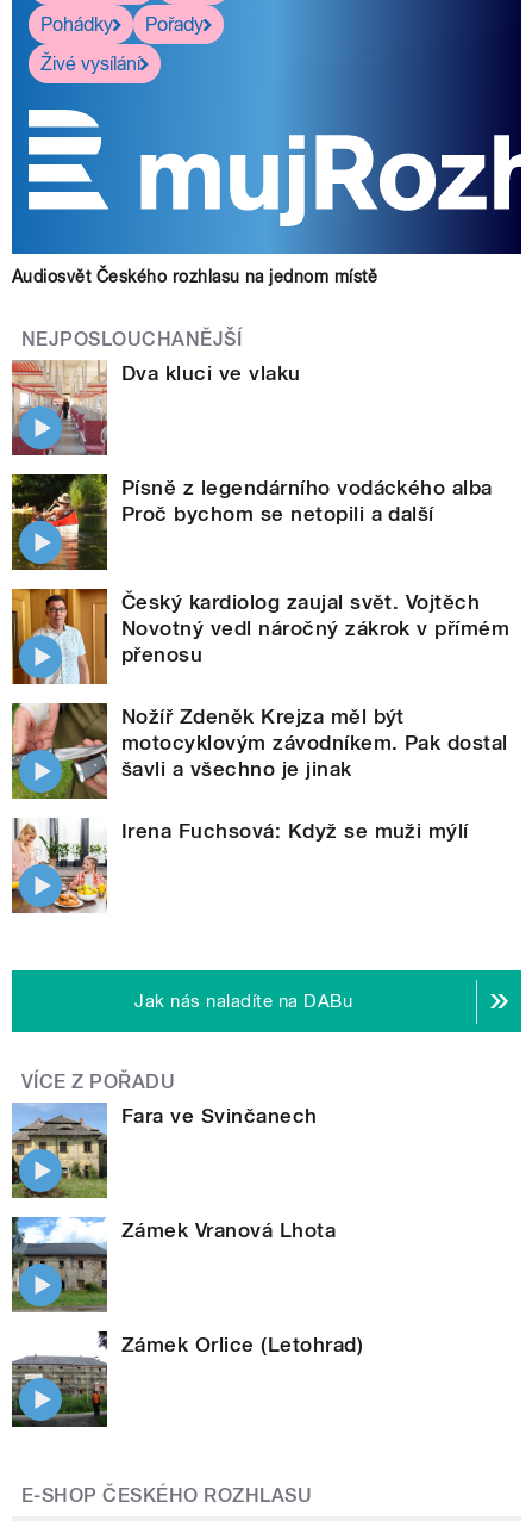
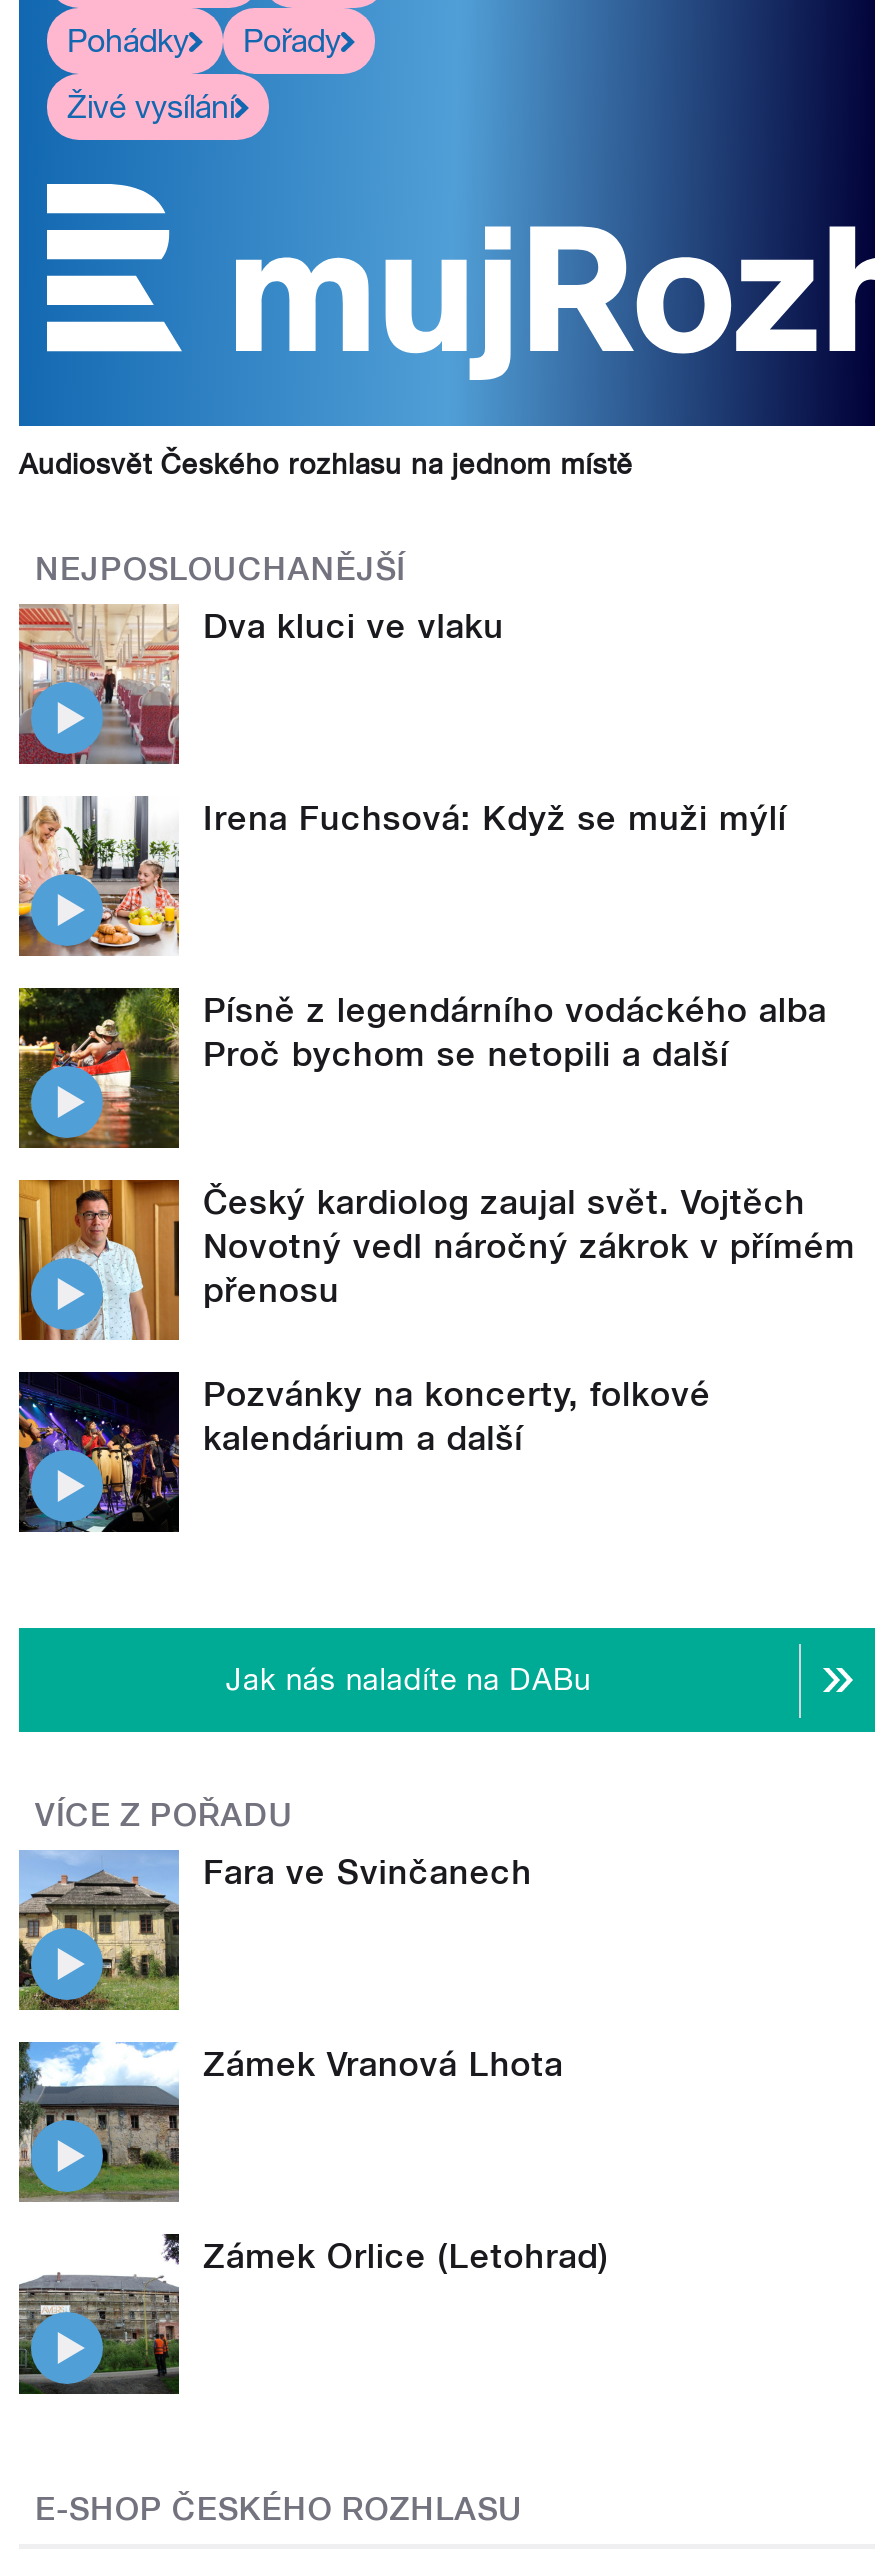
moved down: [image] | Písně z legendárního vodáckého alba | Proč bychom se netopili a další | Český kardiolog zaujal svět. Vojtěch | Novotný vedl náročný zákrok v přímém | přenosu

- [image]
- Nožíř Zdeněk Krejza měl být
- motocyklovým závodníkem. Pak dostal
- šavli a všechno je jinak
+ [image]
+ Pozvánky na koncerty, folkové
+ kalendárium a další

moved up: [image] | Irena Fuchsová: Když se muži mýlí
